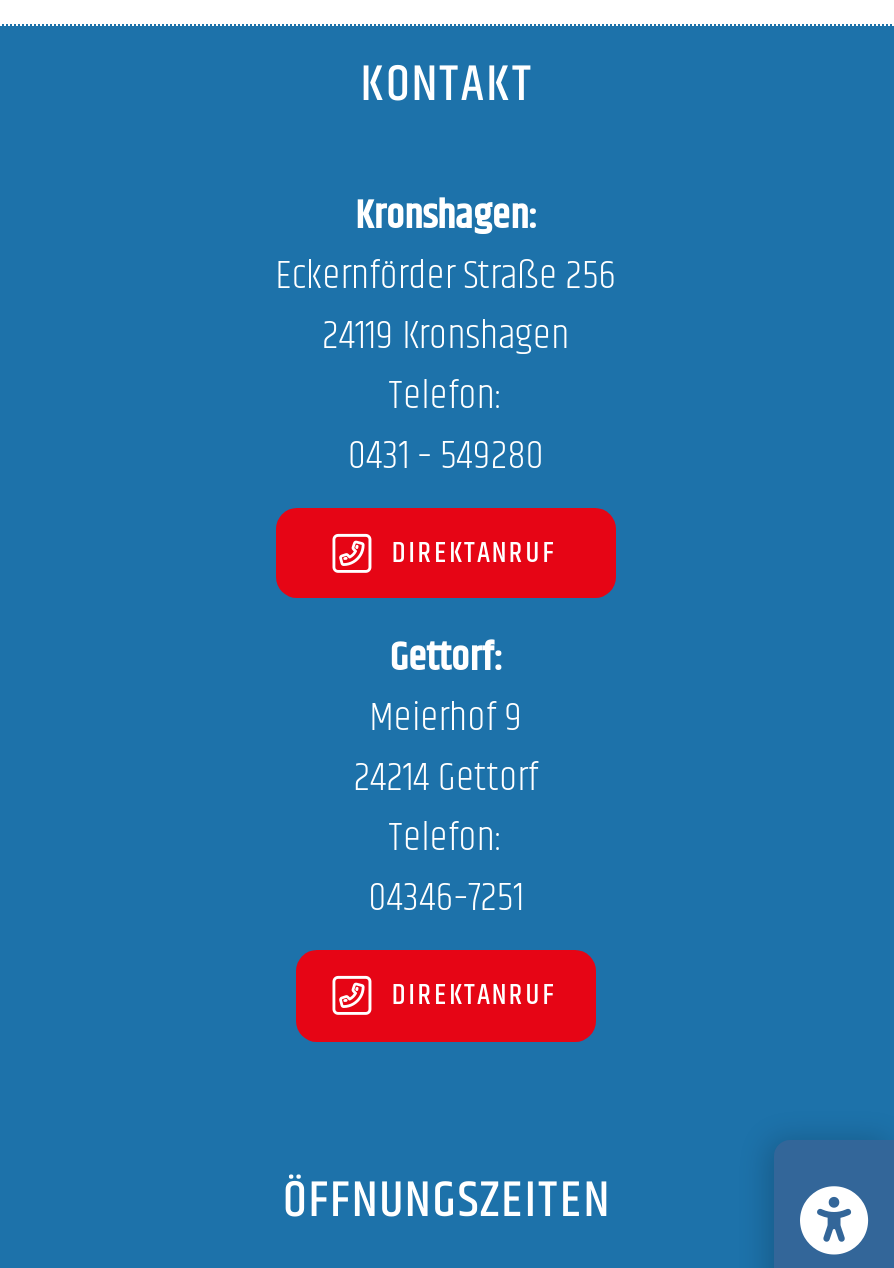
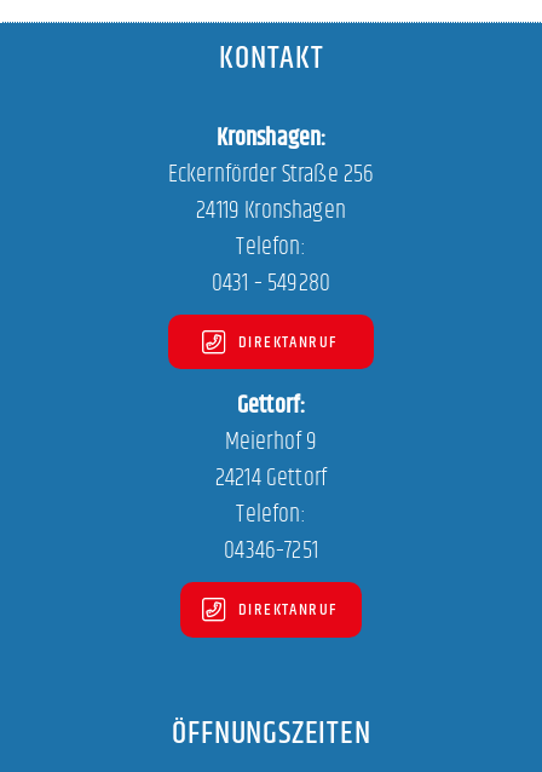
- [image]
